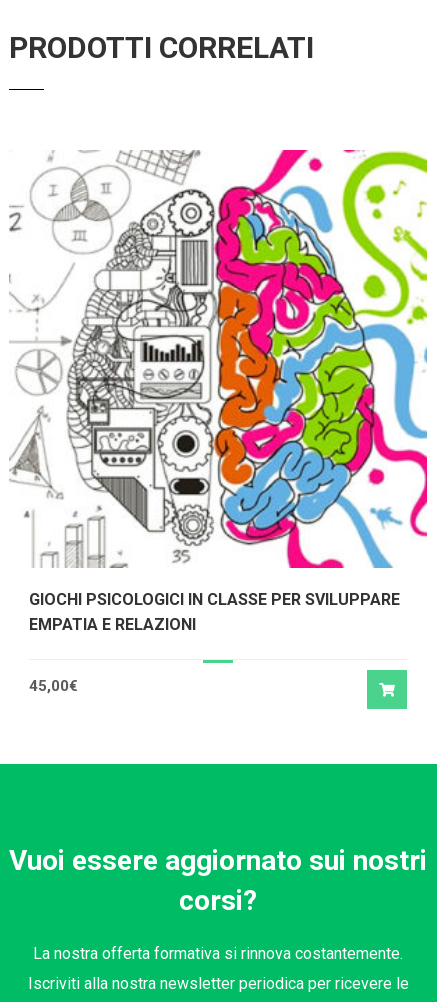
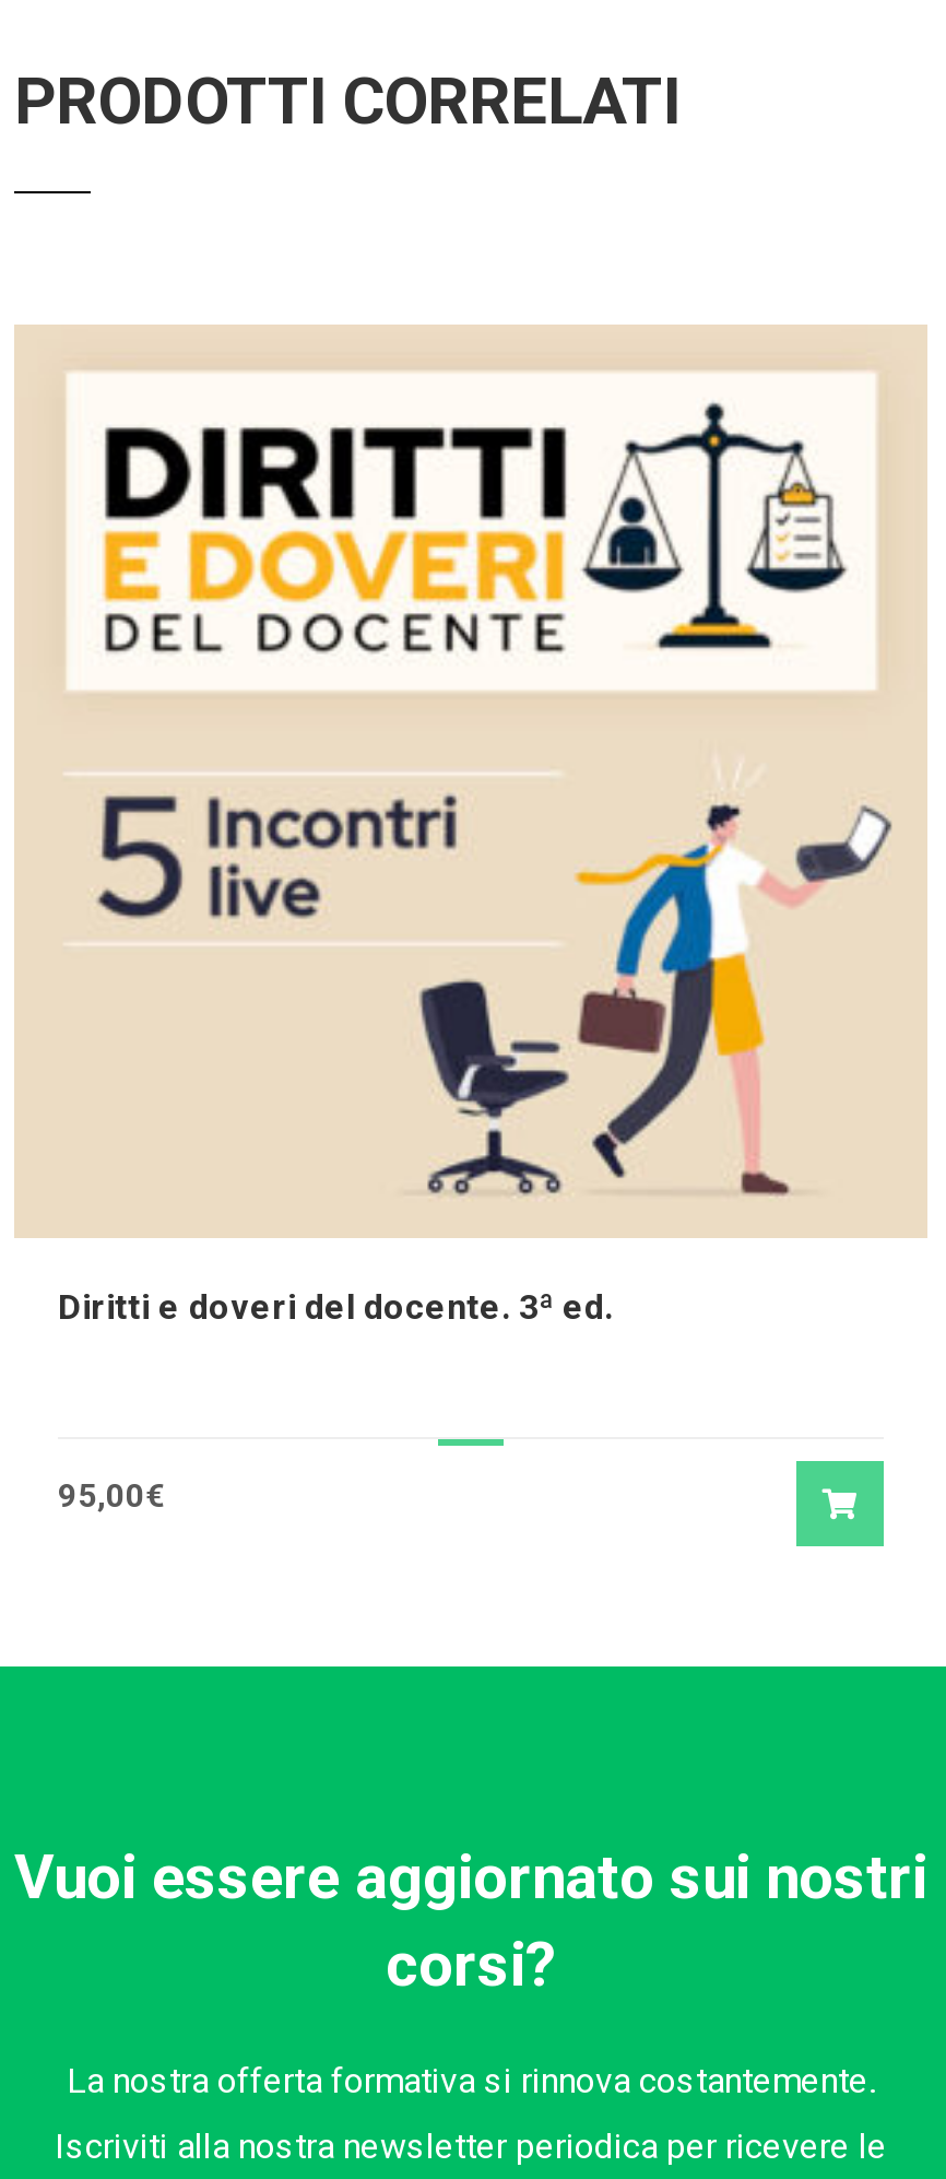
- [image]
- GIOCHI PSICOLOGICI IN CLASSE PER SVILUPPARE
- EMPATIA E RELAZIONI
+ [image]
+ Diritti e doveri del docente. 3ª ed.

- 45,00€
+ 95,00€
